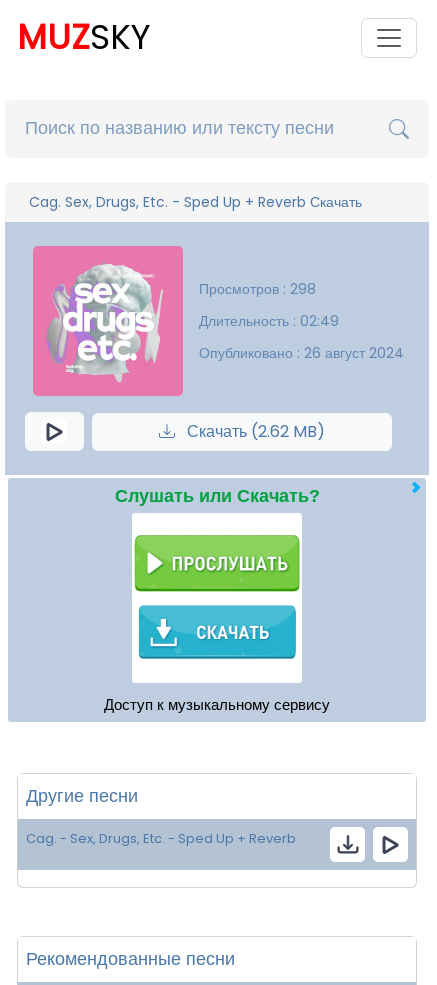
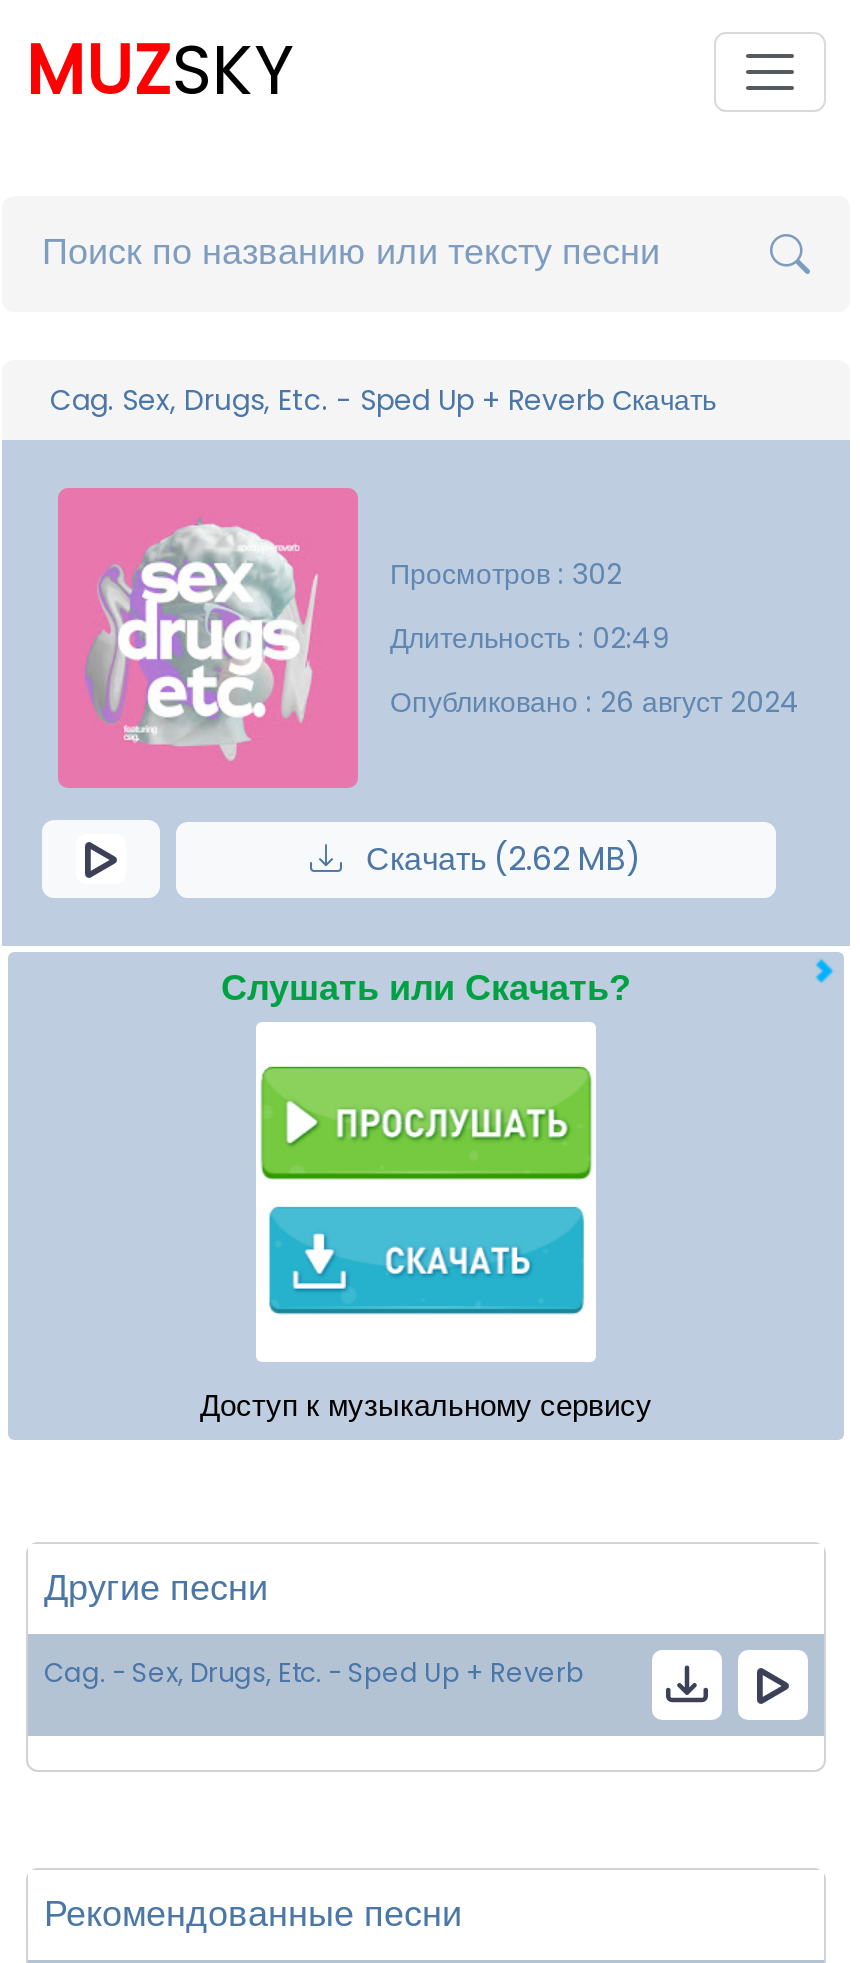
- Просмотров : 298
+ Просмотров : 302
